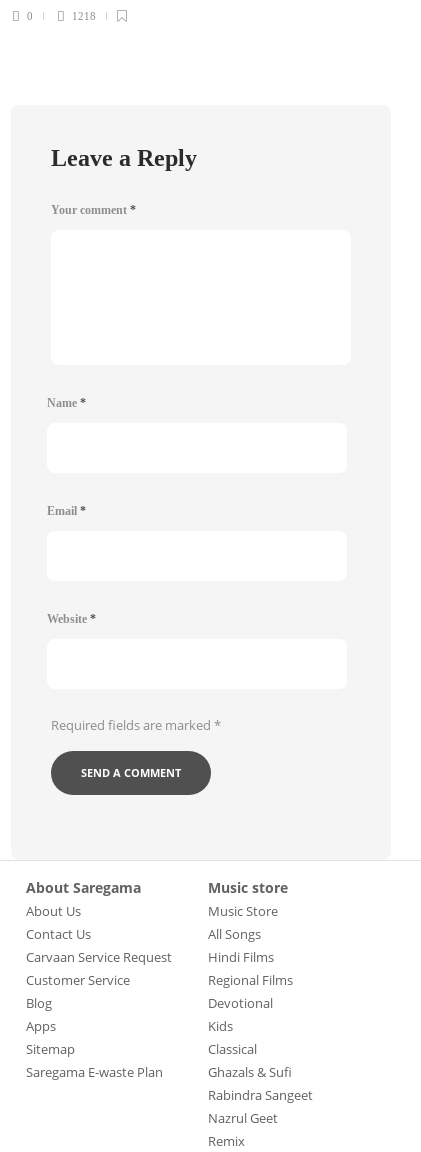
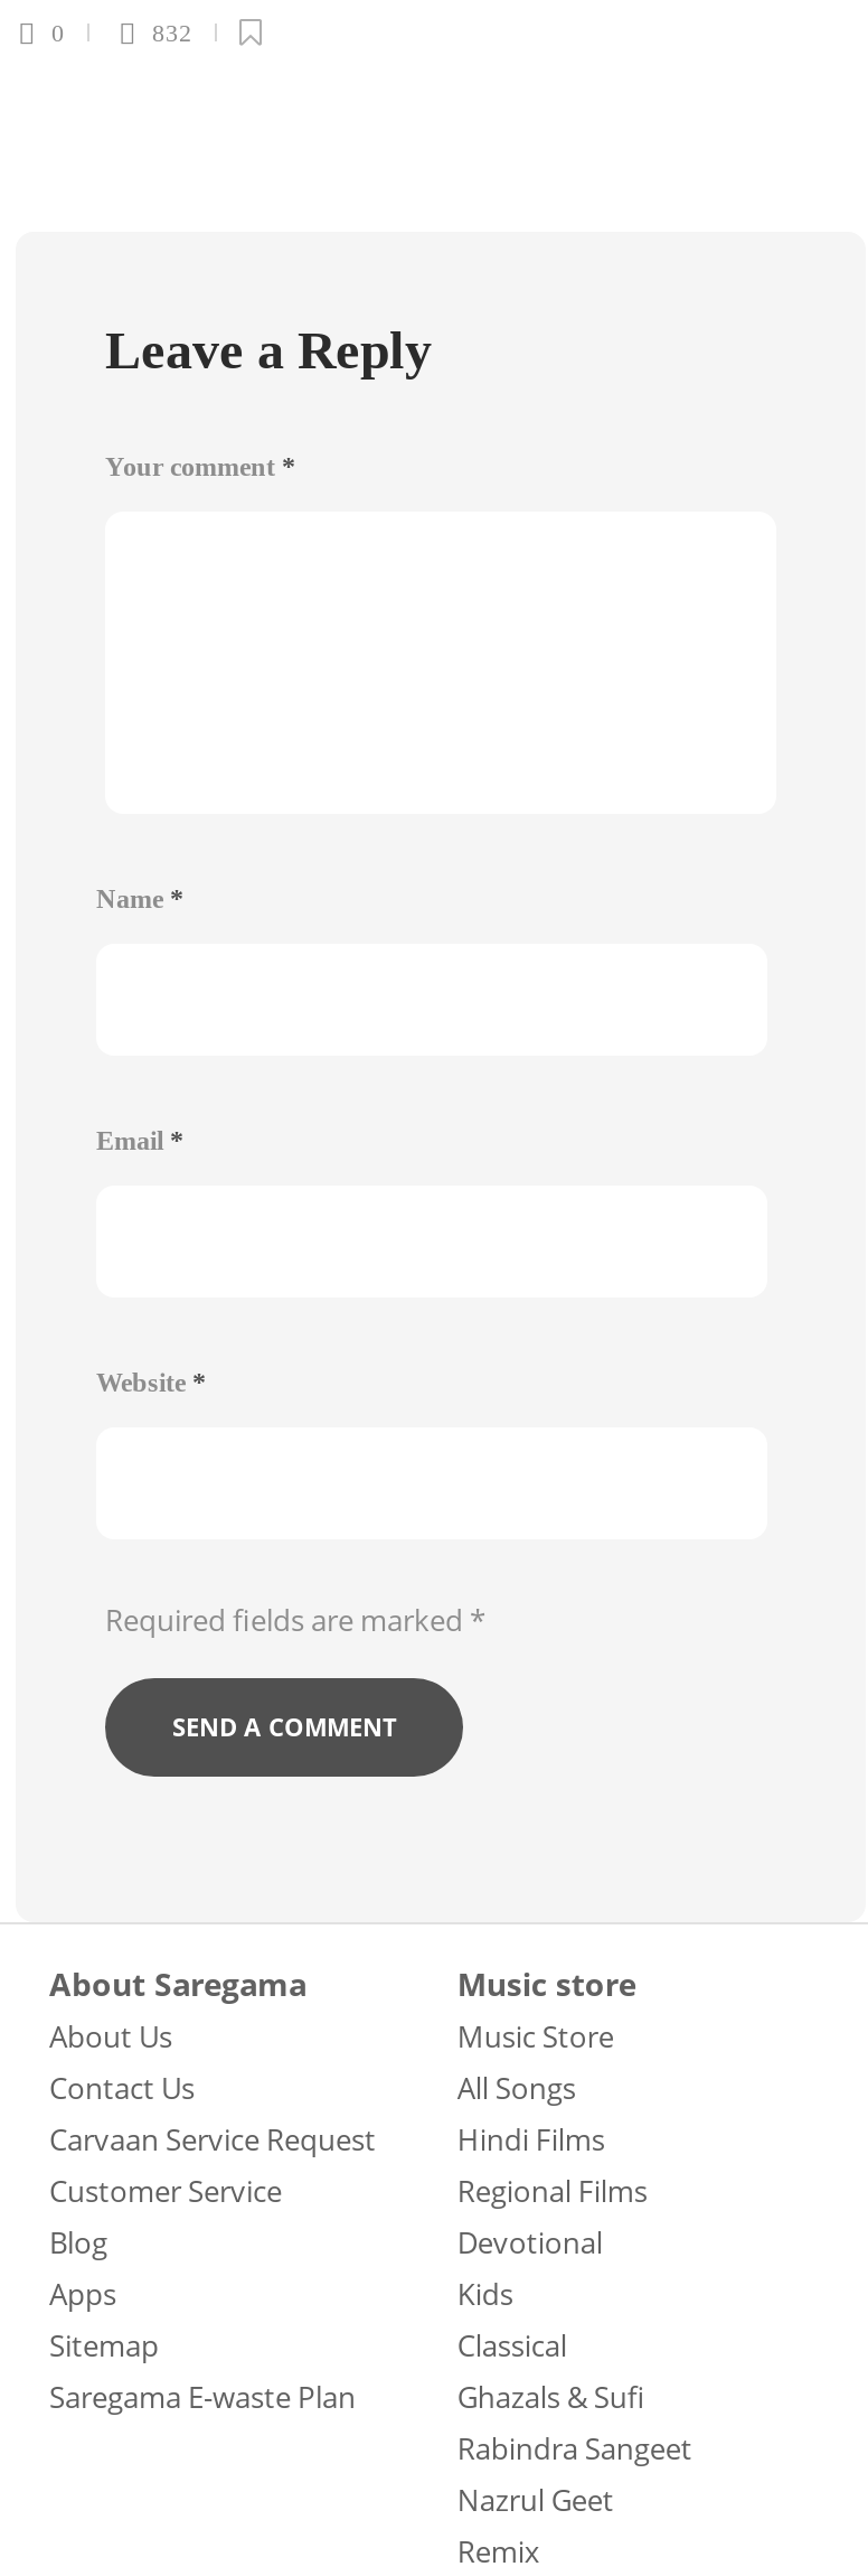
- 1218
+ 832
